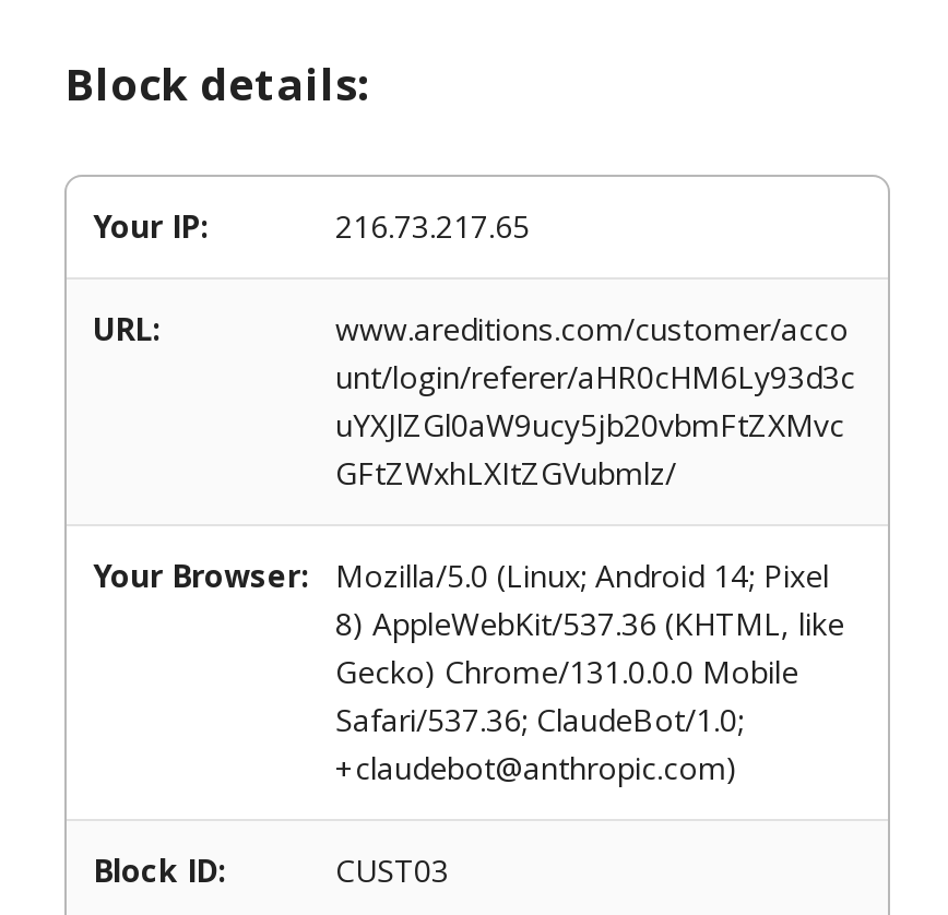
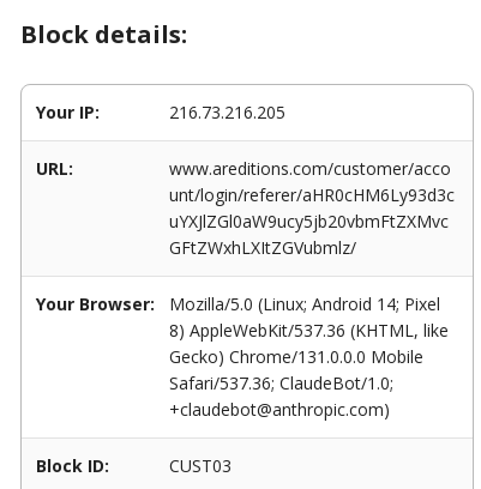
- 216.73.217.65
+ 216.73.216.205
